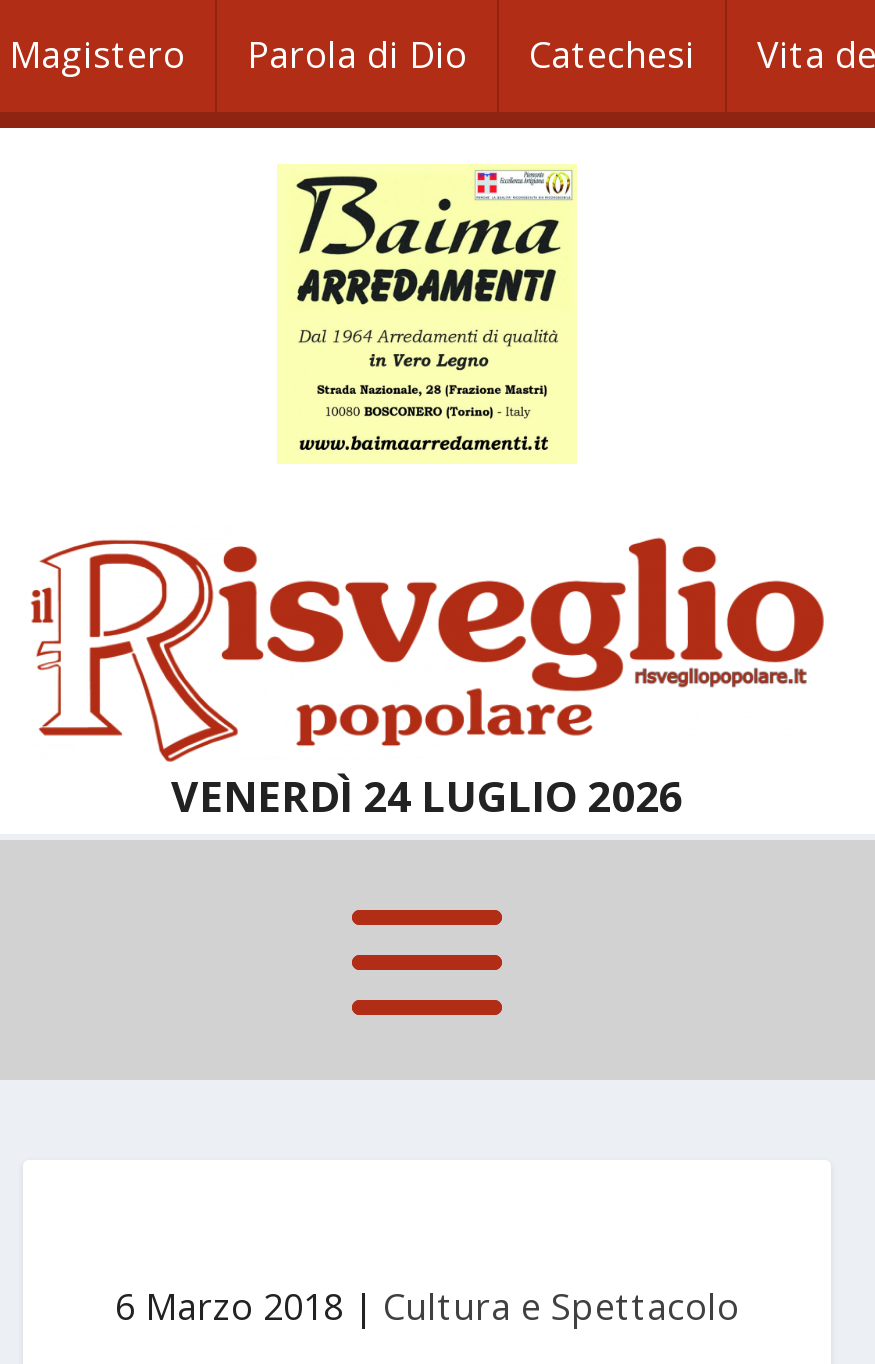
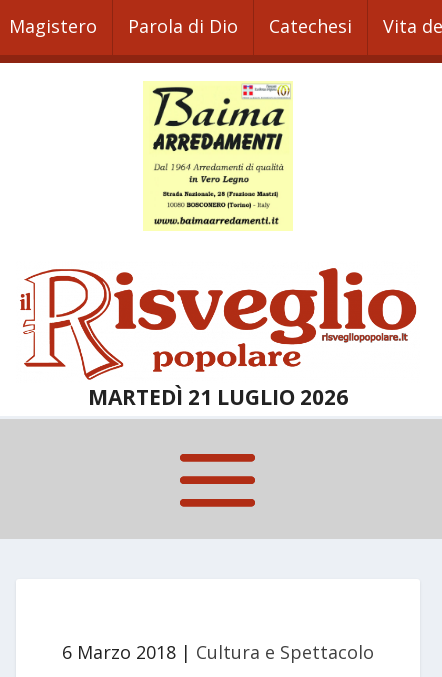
- VENERDÌ 24 LUGLIO 2026
+ MARTEDÌ 21 LUGLIO 2026
